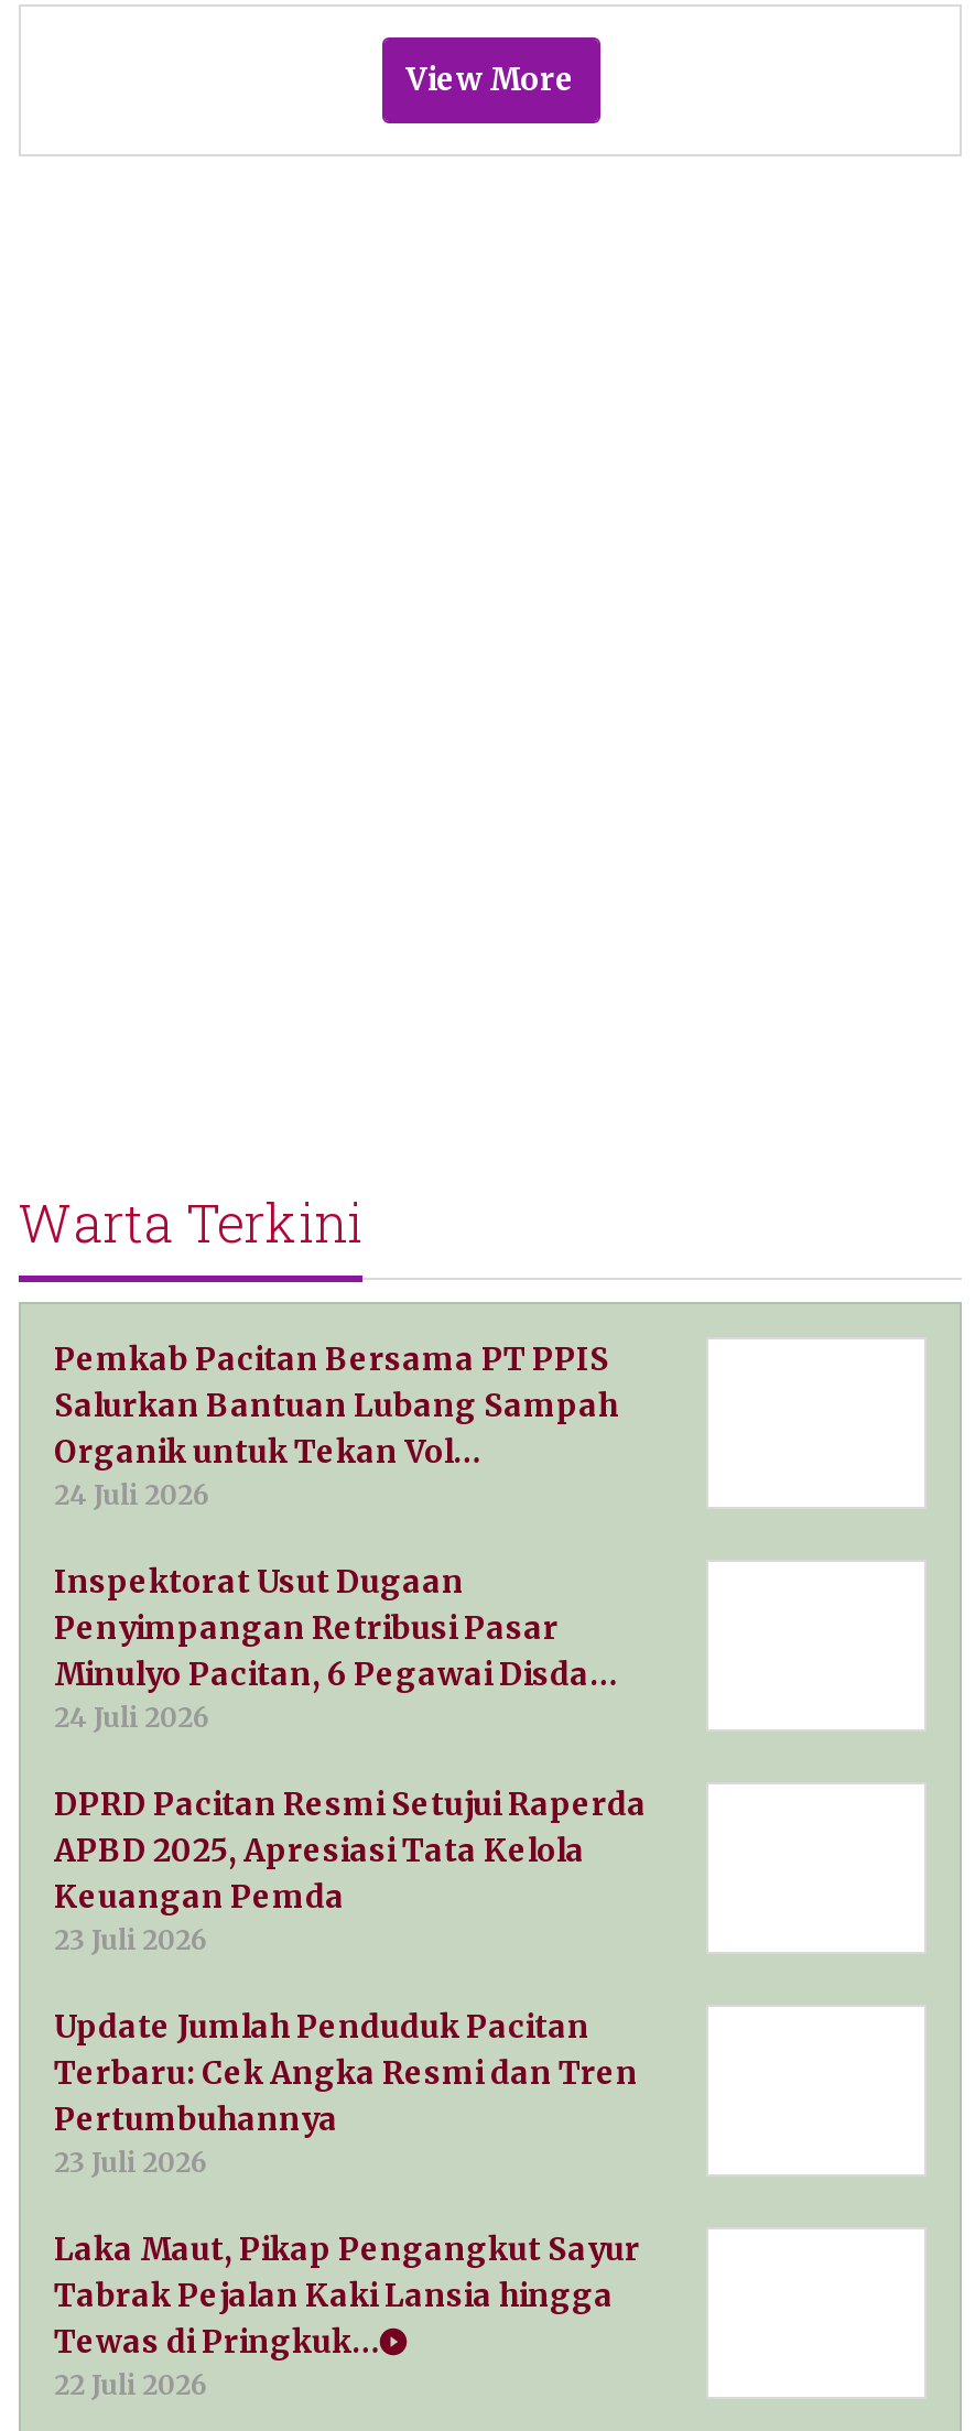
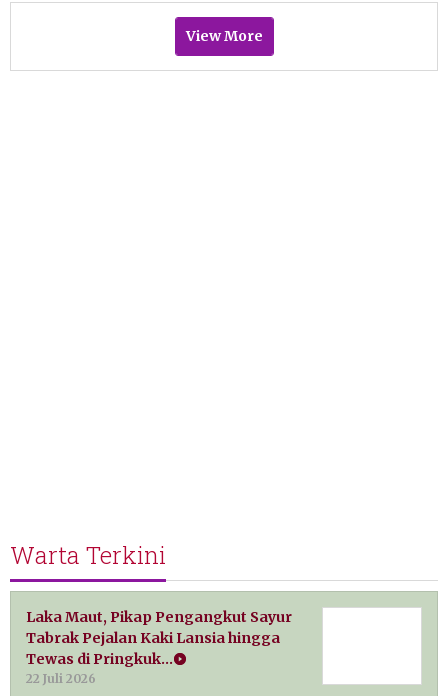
- Pemkab Pacitan Bersama PT PPIS
- Salurkan Bantuan Lubang Sampah
- Organik untuk Tekan Vol…
- 24 Juli 2026
- Inspektorat Usut Dugaan
- Penyimpangan Retribusi Pasar
- Minulyo Pacitan, 6 Pegawai Disda…
- 24 Juli 2026
- DPRD Pacitan Resmi Setujui Raperda
- APBD 2025, Apresiasi Tata Kelola
- Keuangan Pemda
- 23 Juli 2026
- Update Jumlah Penduduk Pacitan
- Terbaru: Cek Angka Resmi dan Tren
- Pertumbuhannya
- 23 Juli 2026
